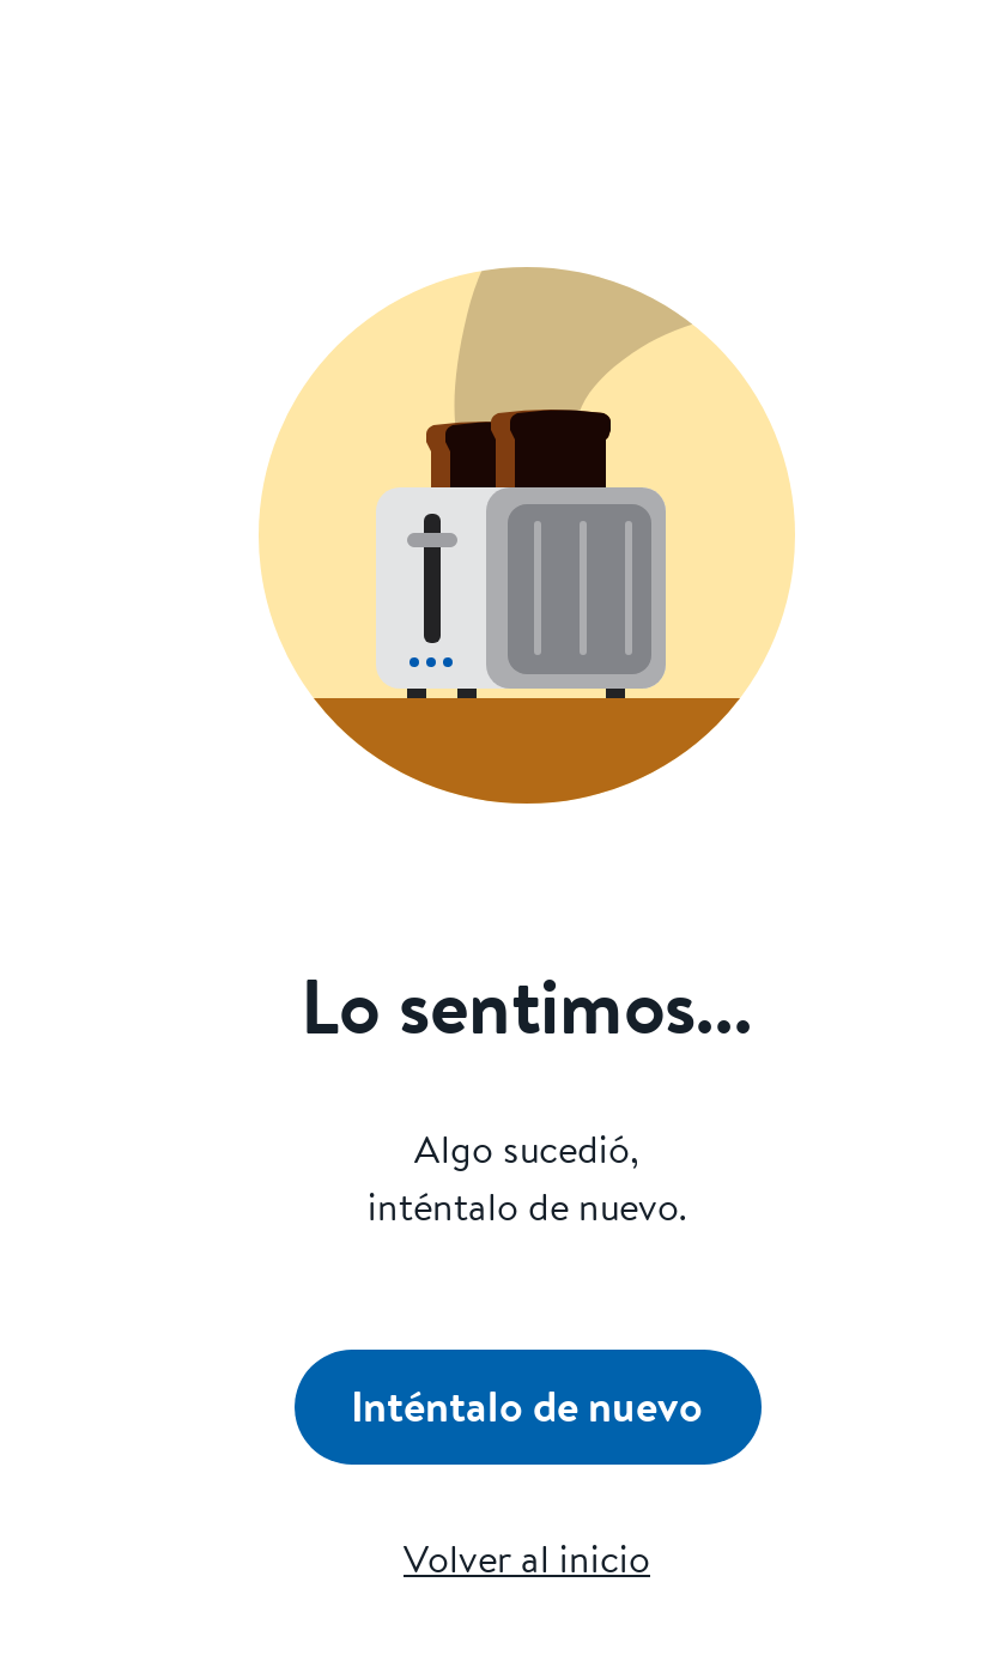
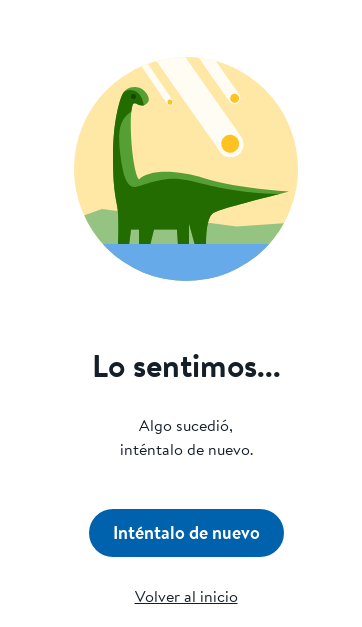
- [image]
+ [image]
